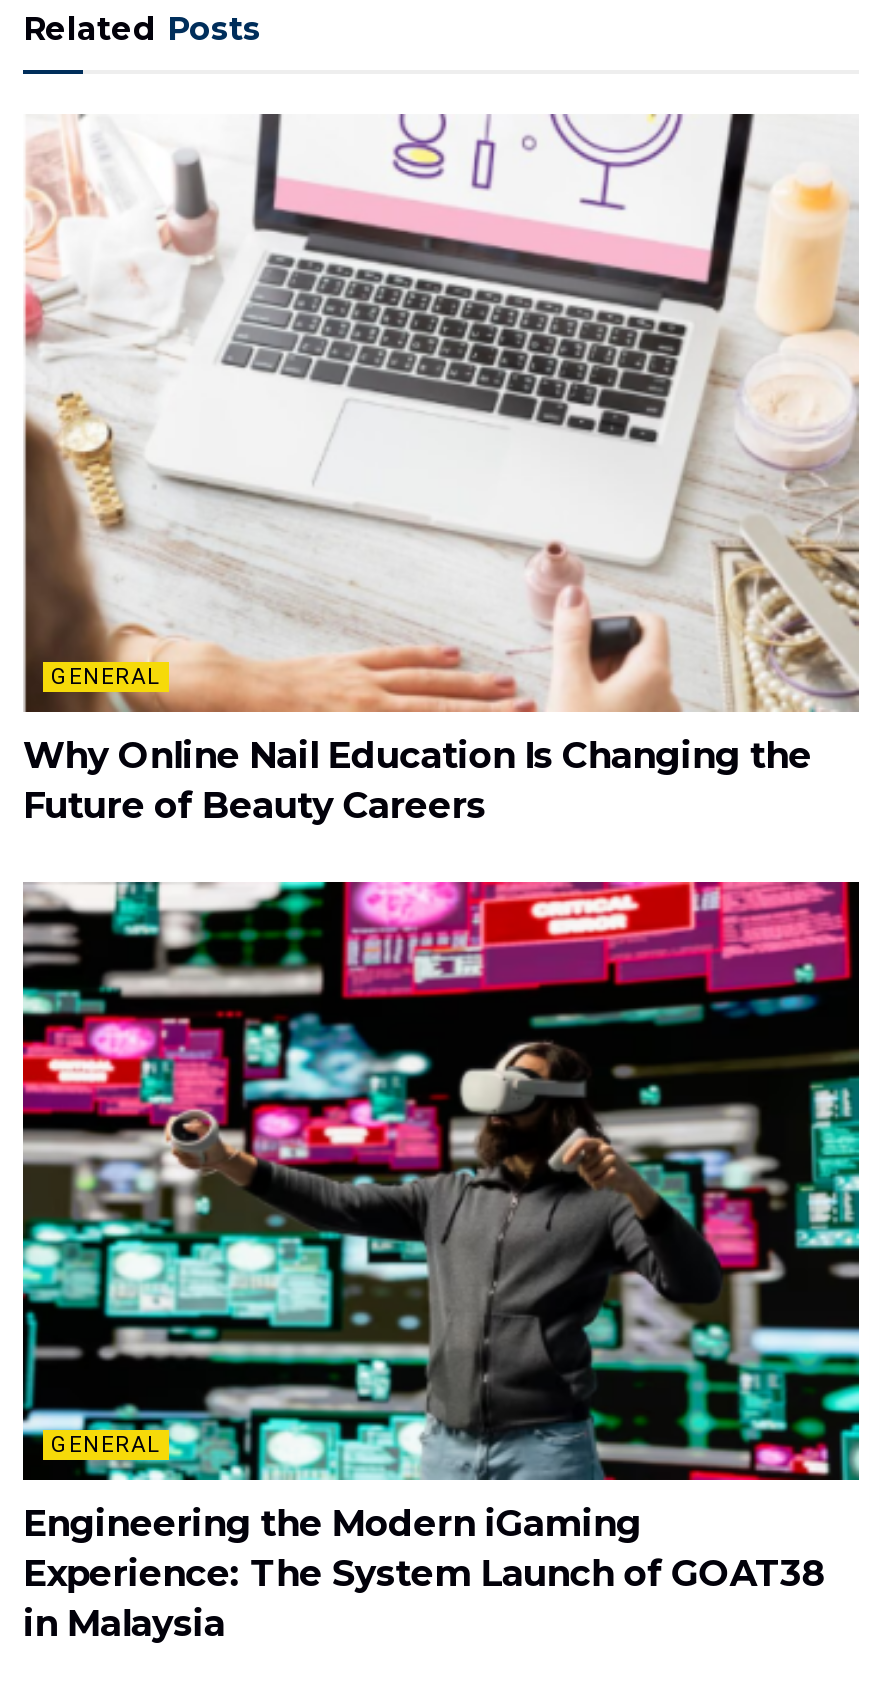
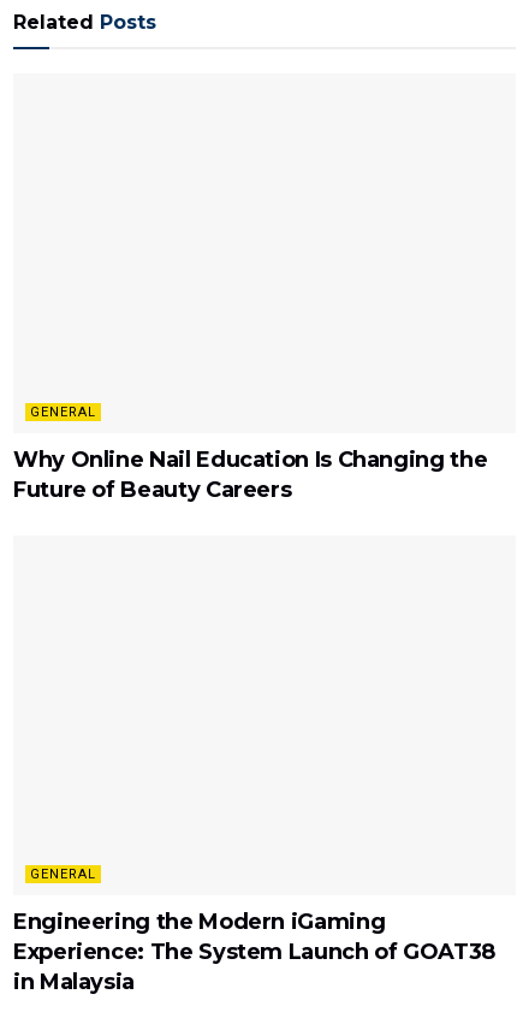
- [image]

- [image]
